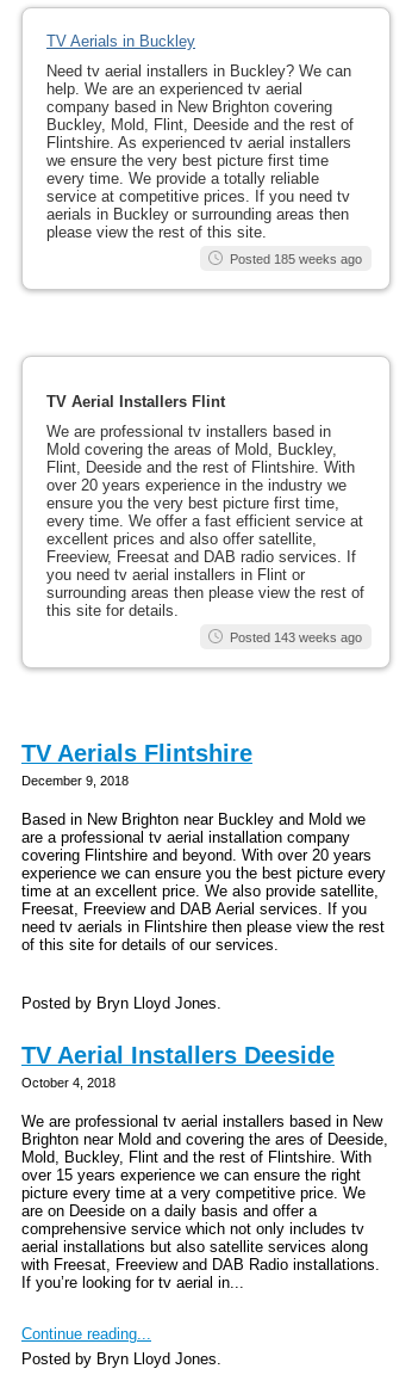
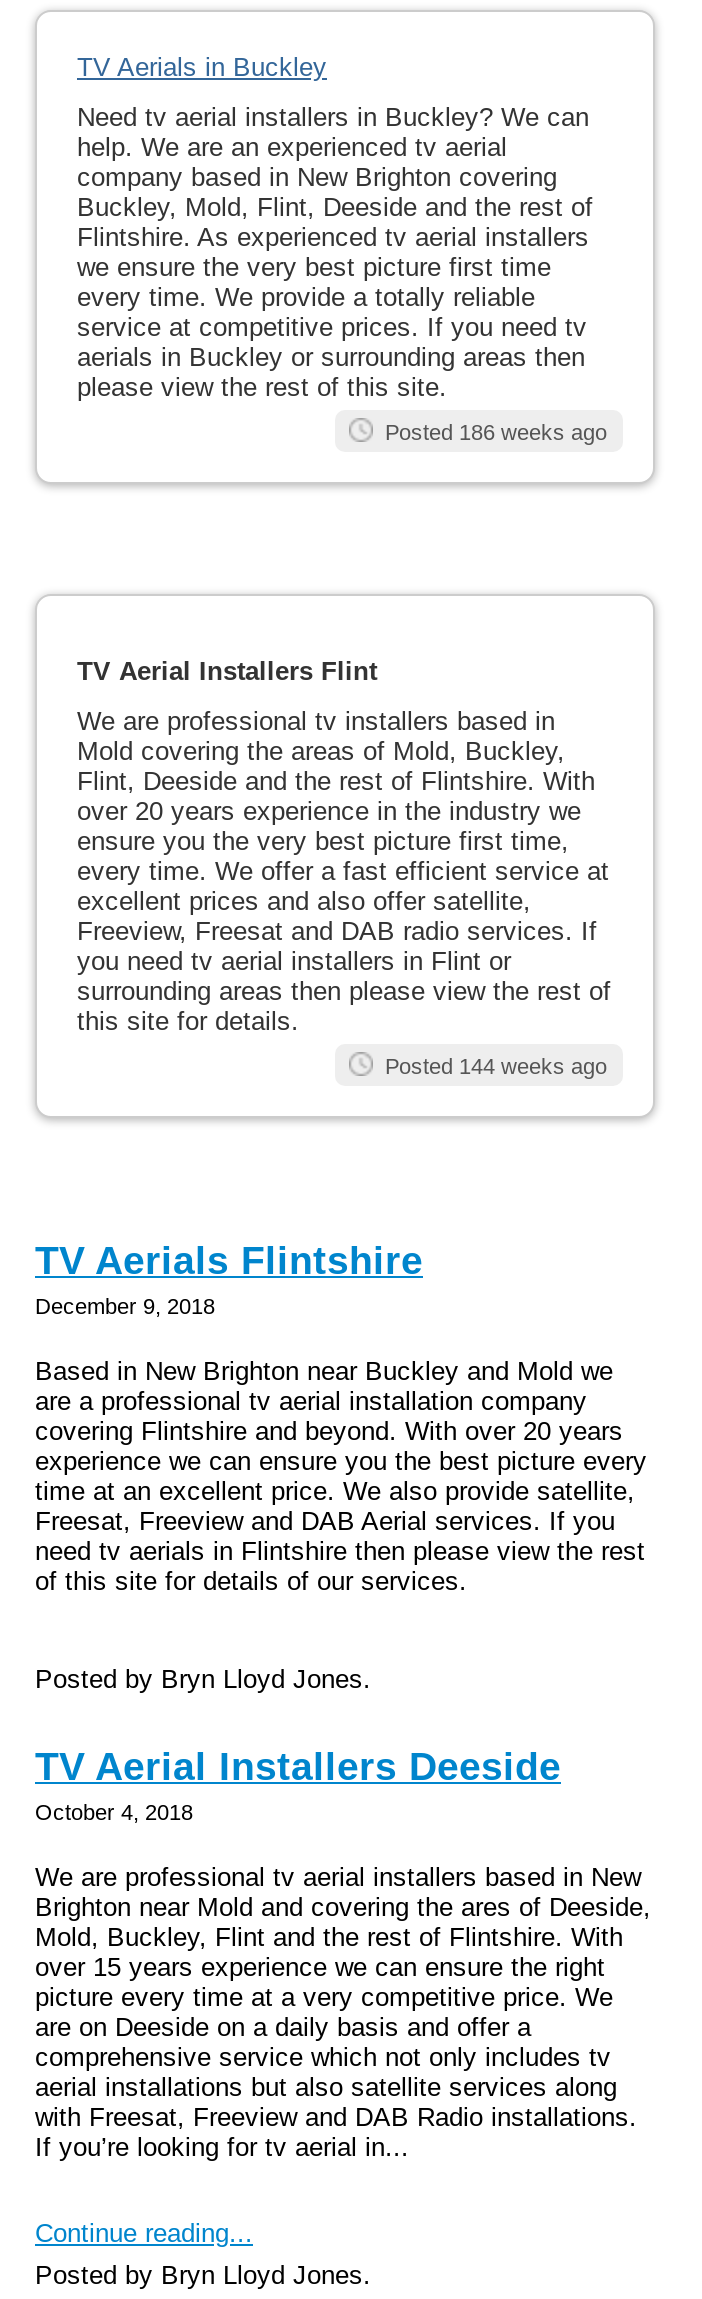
- Posted 185 weeks ago
+ Posted 186 weeks ago

- Posted 143 weeks ago
+ Posted 144 weeks ago
